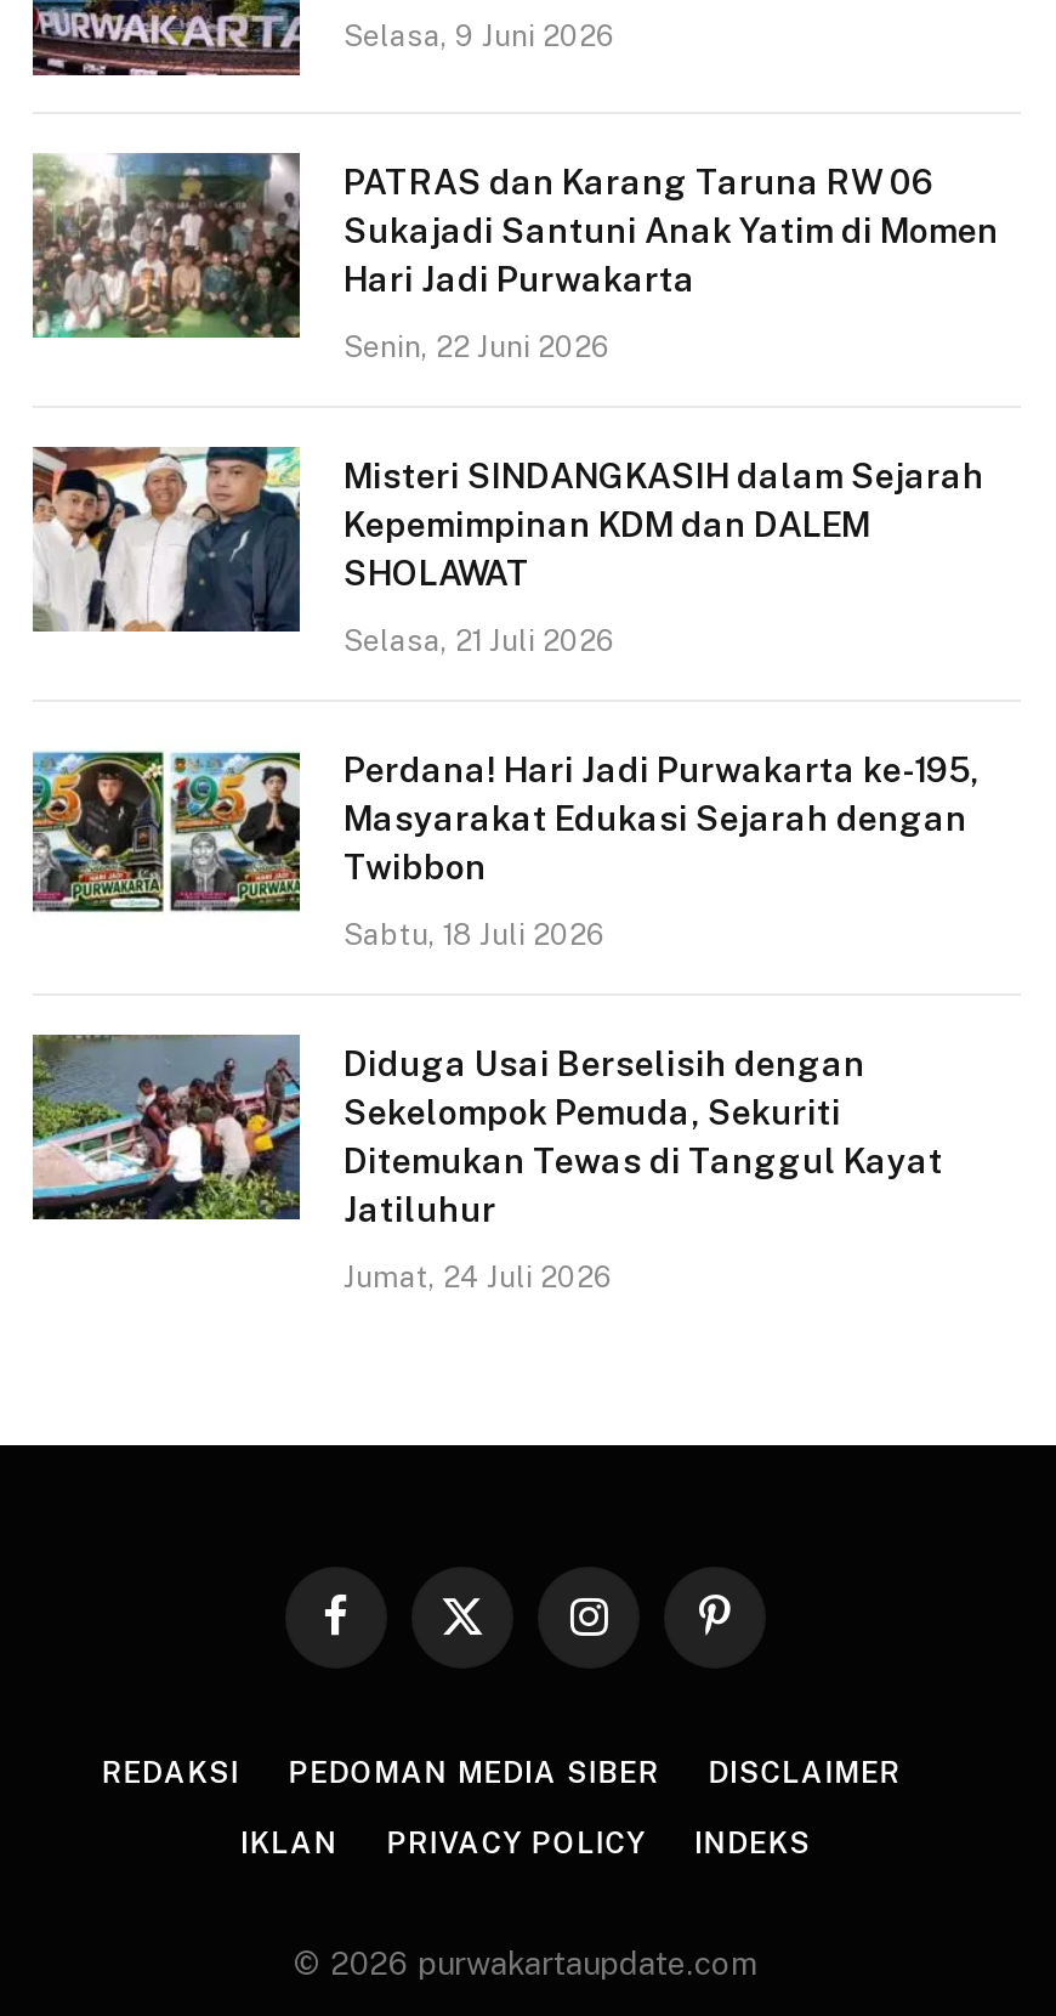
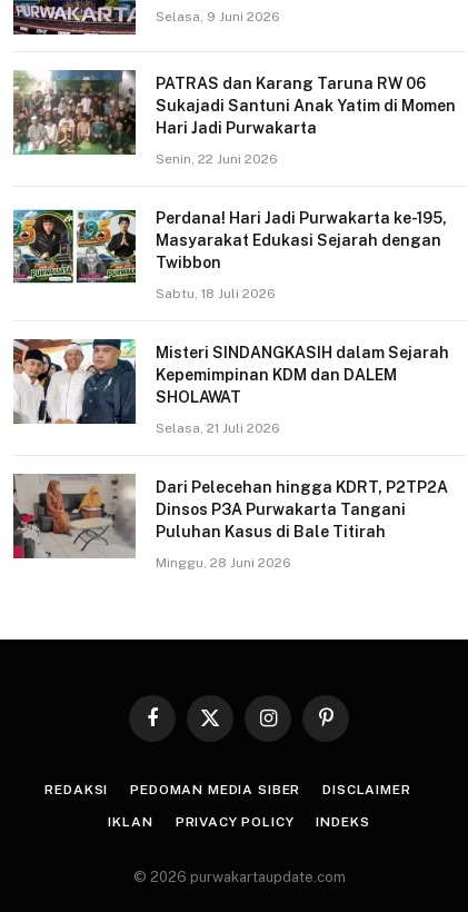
moved down: [image] | Misteri SINDANGKASIH dalam Sejarah | Kepemimpinan KDM dan DALEM | SHOLAWAT | Selasa, 21 Juli 2026

moved up: [image] | Perdana! Hari Jadi Purwakarta ke-195, | Masyarakat Edukasi Sejarah dengan | Twibbon | Sabtu, 18 Juli 2026

- [image]
- Diduga Usai Berselisih dengan
- Sekelompok Pemuda, Sekuriti
- Ditemukan Tewas di Tanggul Kayat
- Jatiluhur
- Jumat, 24 Juli 2026
+ [image]
+ Dari Pelecehan hingga KDRT, P2TP2A
+ Dinsos P3A Purwakarta Tangani
+ Puluhan Kasus di Bale Titirah
+ Minggu, 28 Juni 2026
